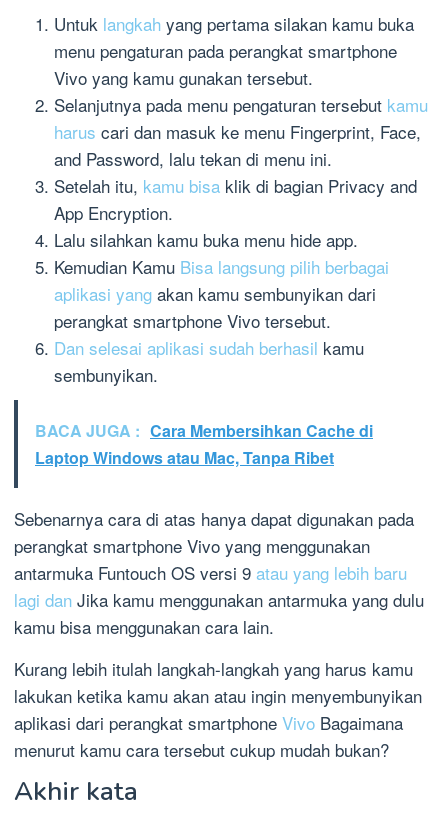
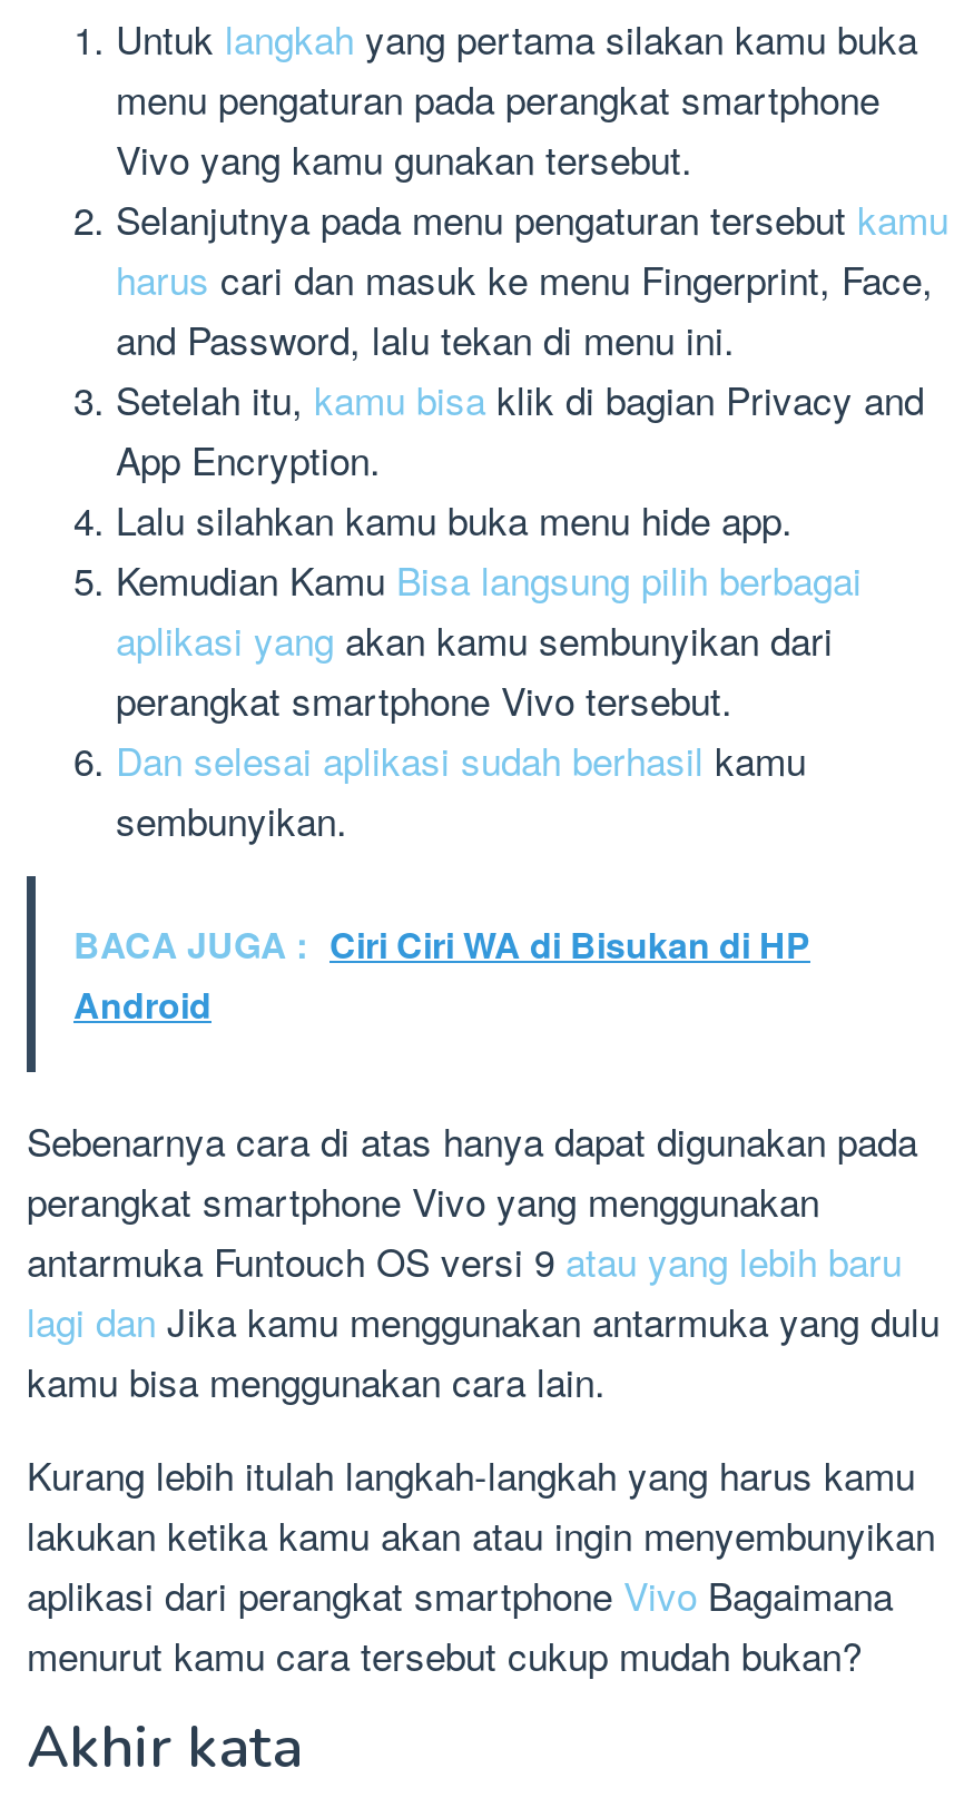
- BACA JUGA : Cara Membersihkan Cache di
- Laptop Windows atau Mac, Tanpa Ribet
+ BACA JUGA : Ciri Ciri WA di Bisukan di HP
+ Android
